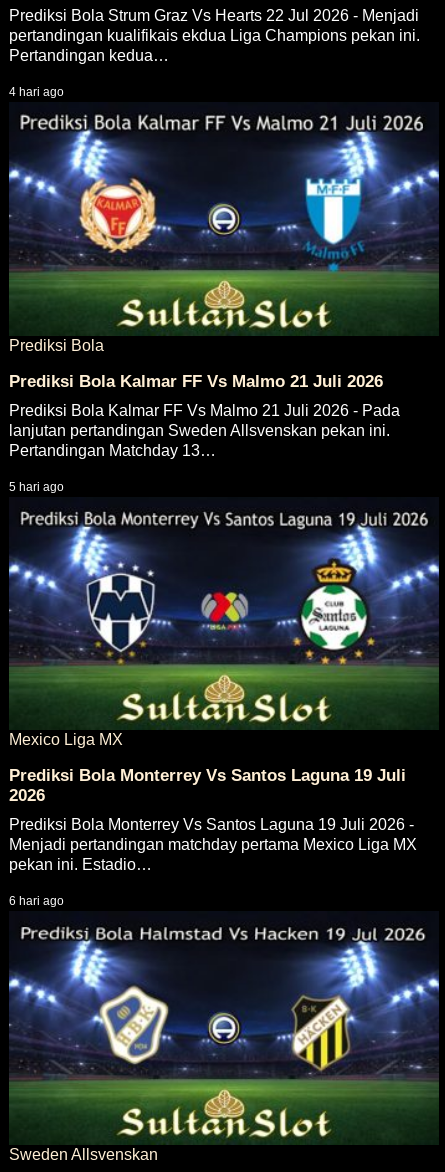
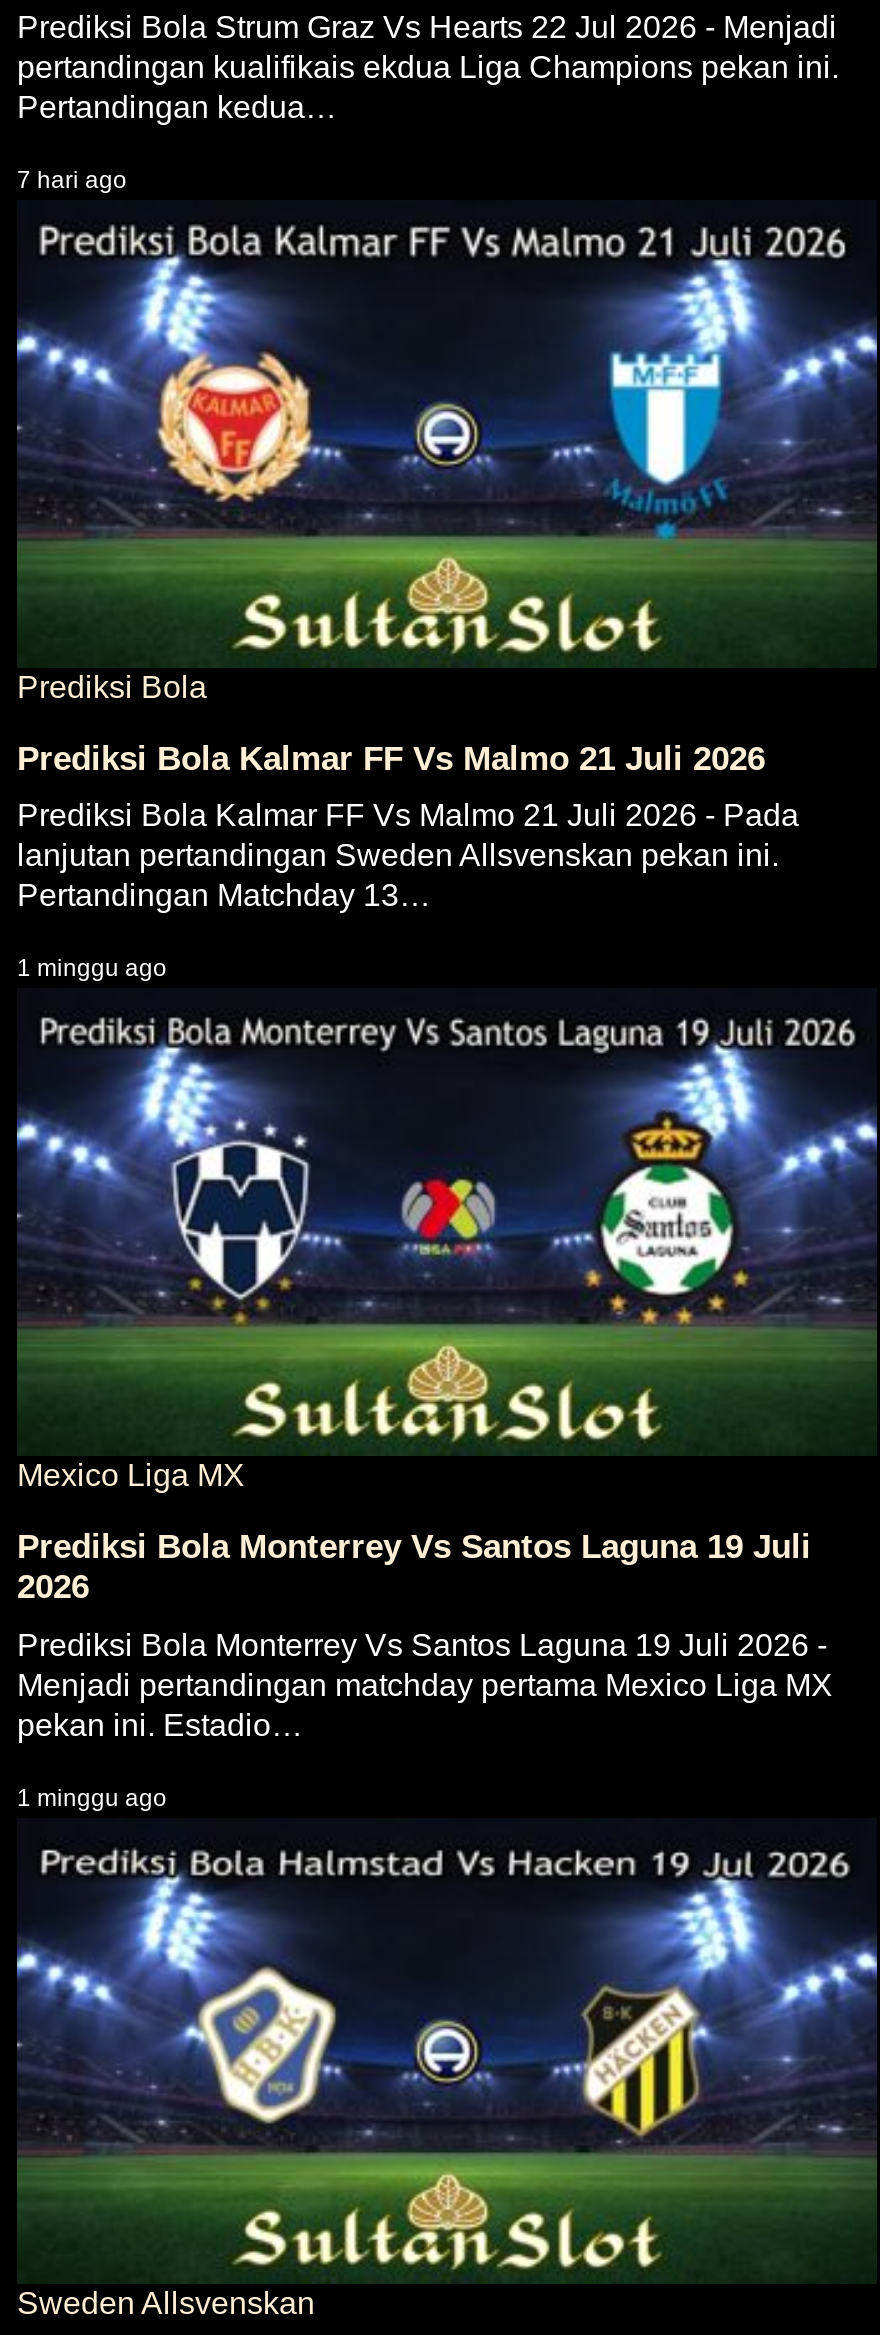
- 4 hari ago
+ 7 hari ago

- 5 hari ago
+ 1 minggu ago

- 6 hari ago
+ 1 minggu ago
